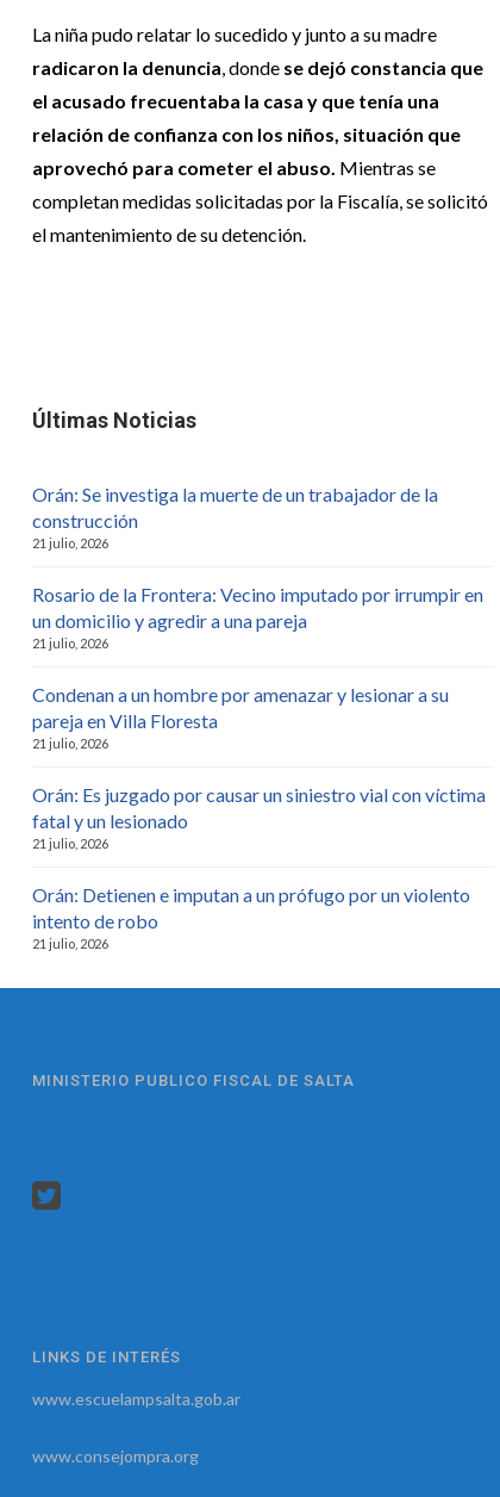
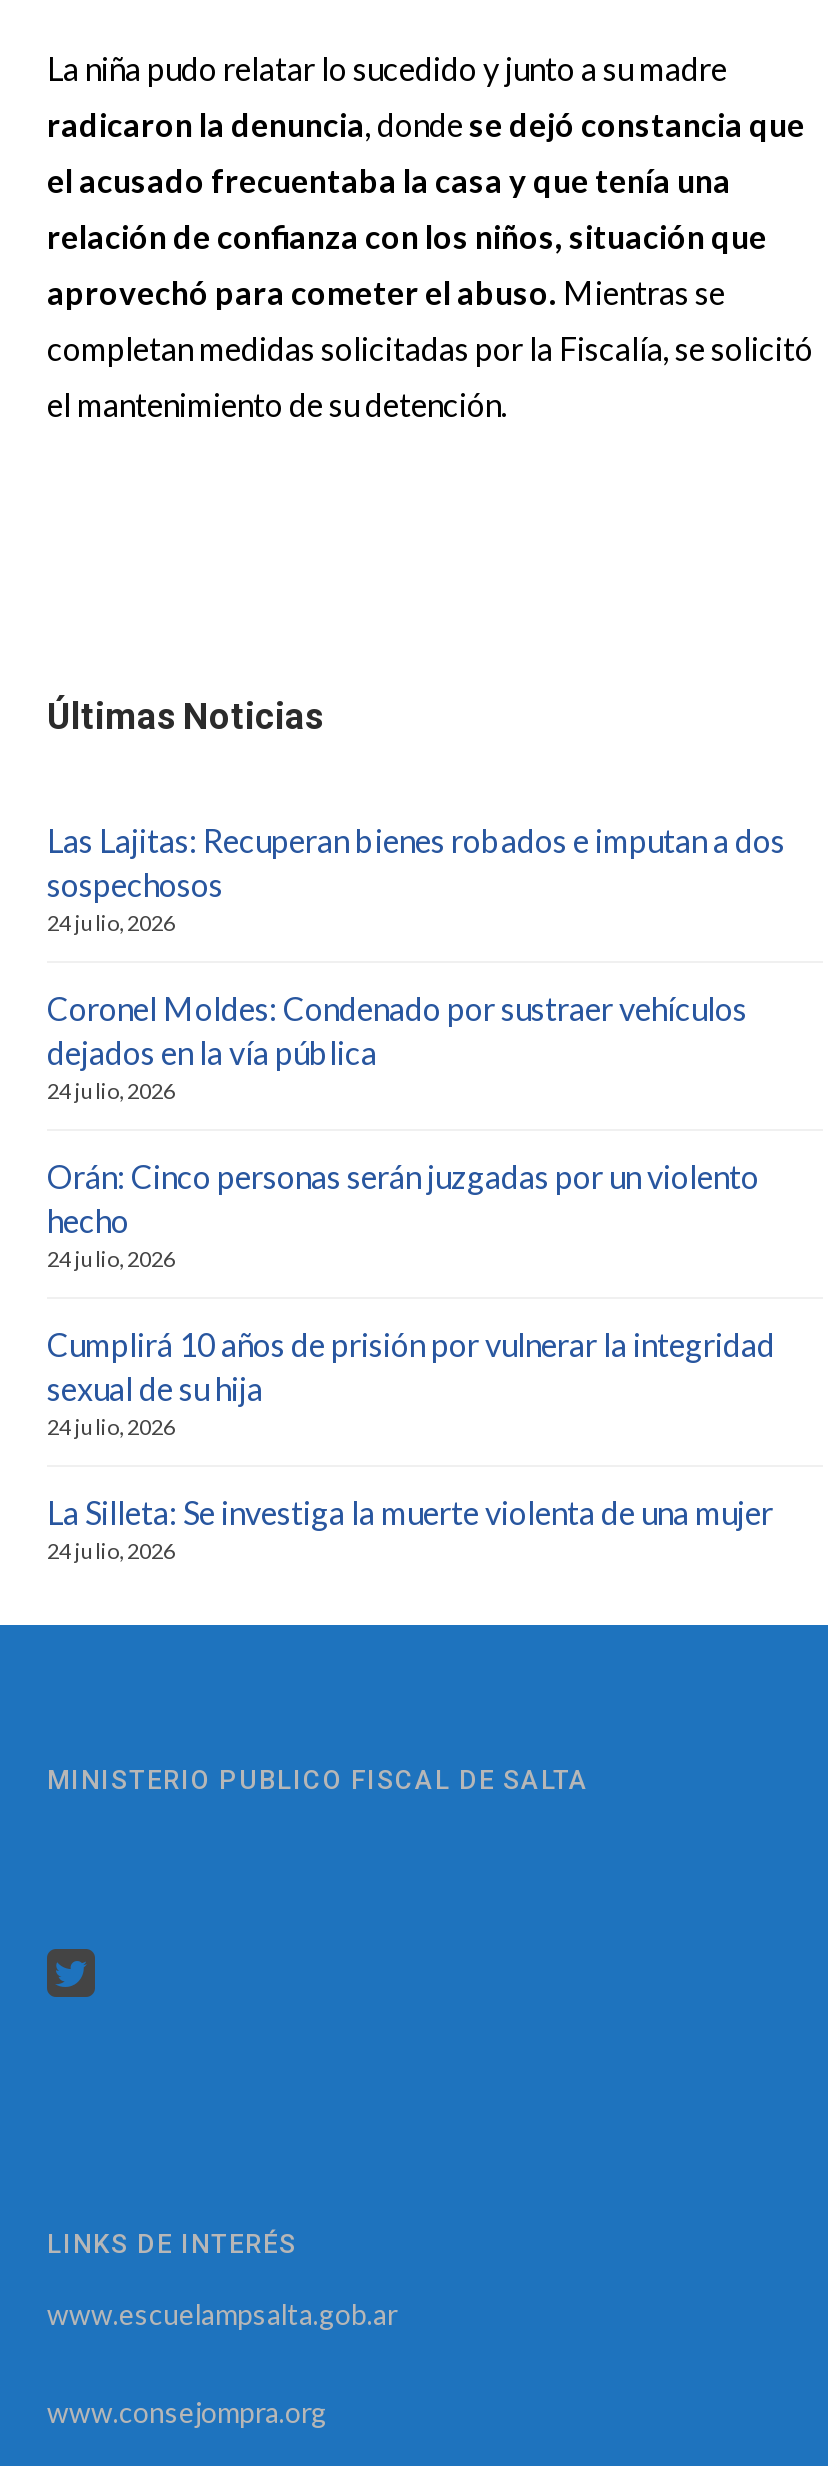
- Orán: Se investiga la muerte de un trabajador de la
- construcción
- 21 julio, 2026
+ Las Lajitas: Recuperan bienes robados e imputan a dos
+ sospechosos
+ 24 julio, 2026

- Rosario de la Frontera: Vecino imputado por irrumpir en
- un domicilio y agredir a una pareja
- 21 julio, 2026
+ Coronel Moldes: Condenado por sustraer vehículos
+ dejados en la vía pública
+ 24 julio, 2026

- Condenan a un hombre por amenazar y lesionar a su
- pareja en Villa Floresta
- 21 julio, 2026
+ Orán: Cinco personas serán juzgadas por un violento
+ hecho
+ 24 julio, 2026

- Orán: Es juzgado por causar un siniestro vial con víctima
- fatal y un lesionado
- 21 julio, 2026
+ Cumplirá 10 años de prisión por vulnerar la integridad
+ sexual de su hija
+ 24 julio, 2026

- Orán: Detienen e imputan a un prófugo por un violento
- intento de robo
- 21 julio, 2026
+ La Silleta: Se investiga la muerte violenta de una mujer
+ 24 julio, 2026
